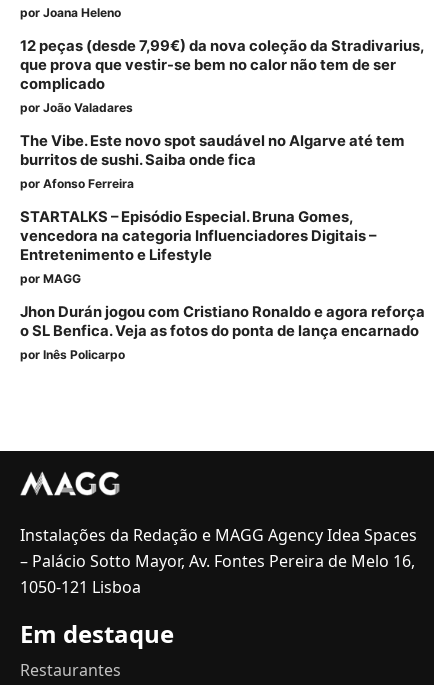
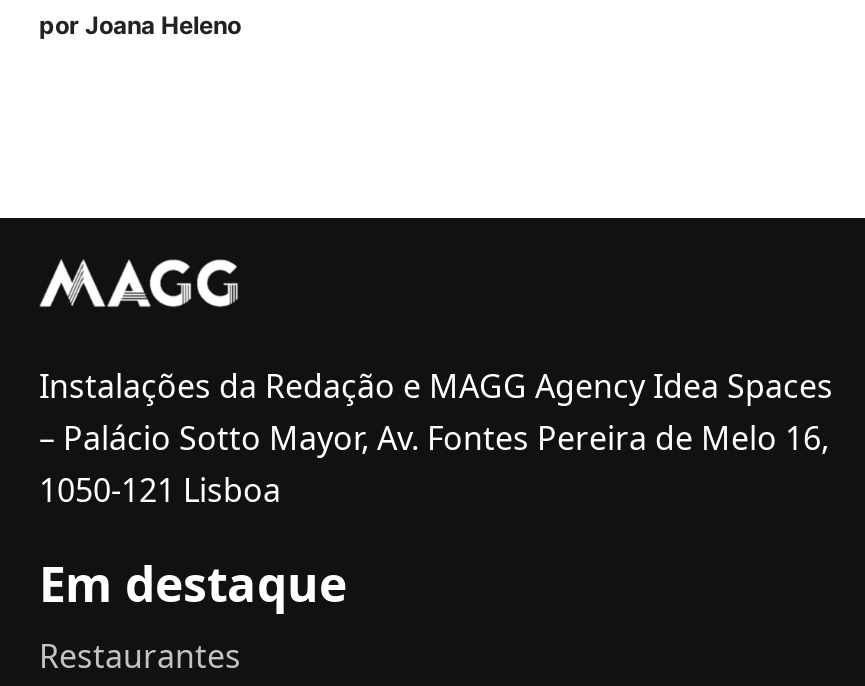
- 12 peças (desde 7,99€) da nova coleção da Stradivarius,
- que prova que vestir-se bem no calor não tem de ser
- complicado
- por João Valadares
- The Vibe. Este novo spot saudável no Algarve até tem
- burritos de sushi. Saiba onde fica
- por Afonso Ferreira
- STARTALKS – Episódio Especial. Bruna Gomes,
- vencedora na categoria Influenciadores Digitais –
- Entretenimento e Lifestyle
- por MAGG
- Jhon Durán jogou com Cristiano Ronaldo e agora reforça
- o SL Benfica. Veja as fotos do ponta de lança encarnado
- por Inês Policarpo
